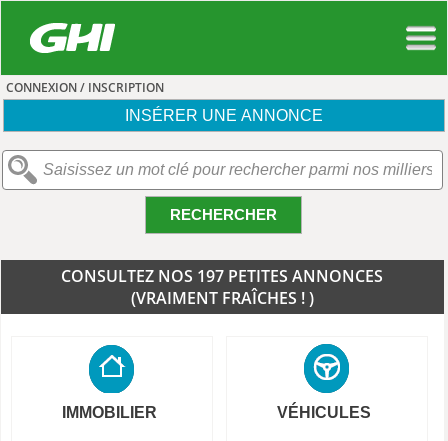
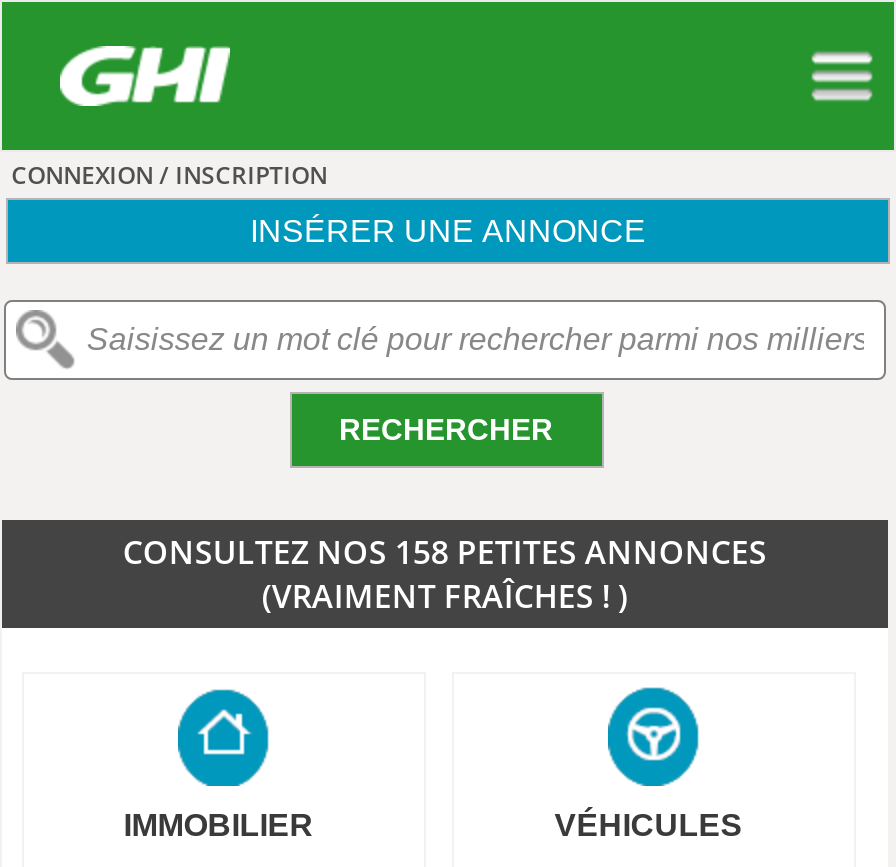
- CONSULTEZ NOS 197 PETITES ANNONCES
+ CONSULTEZ NOS 158 PETITES ANNONCES
